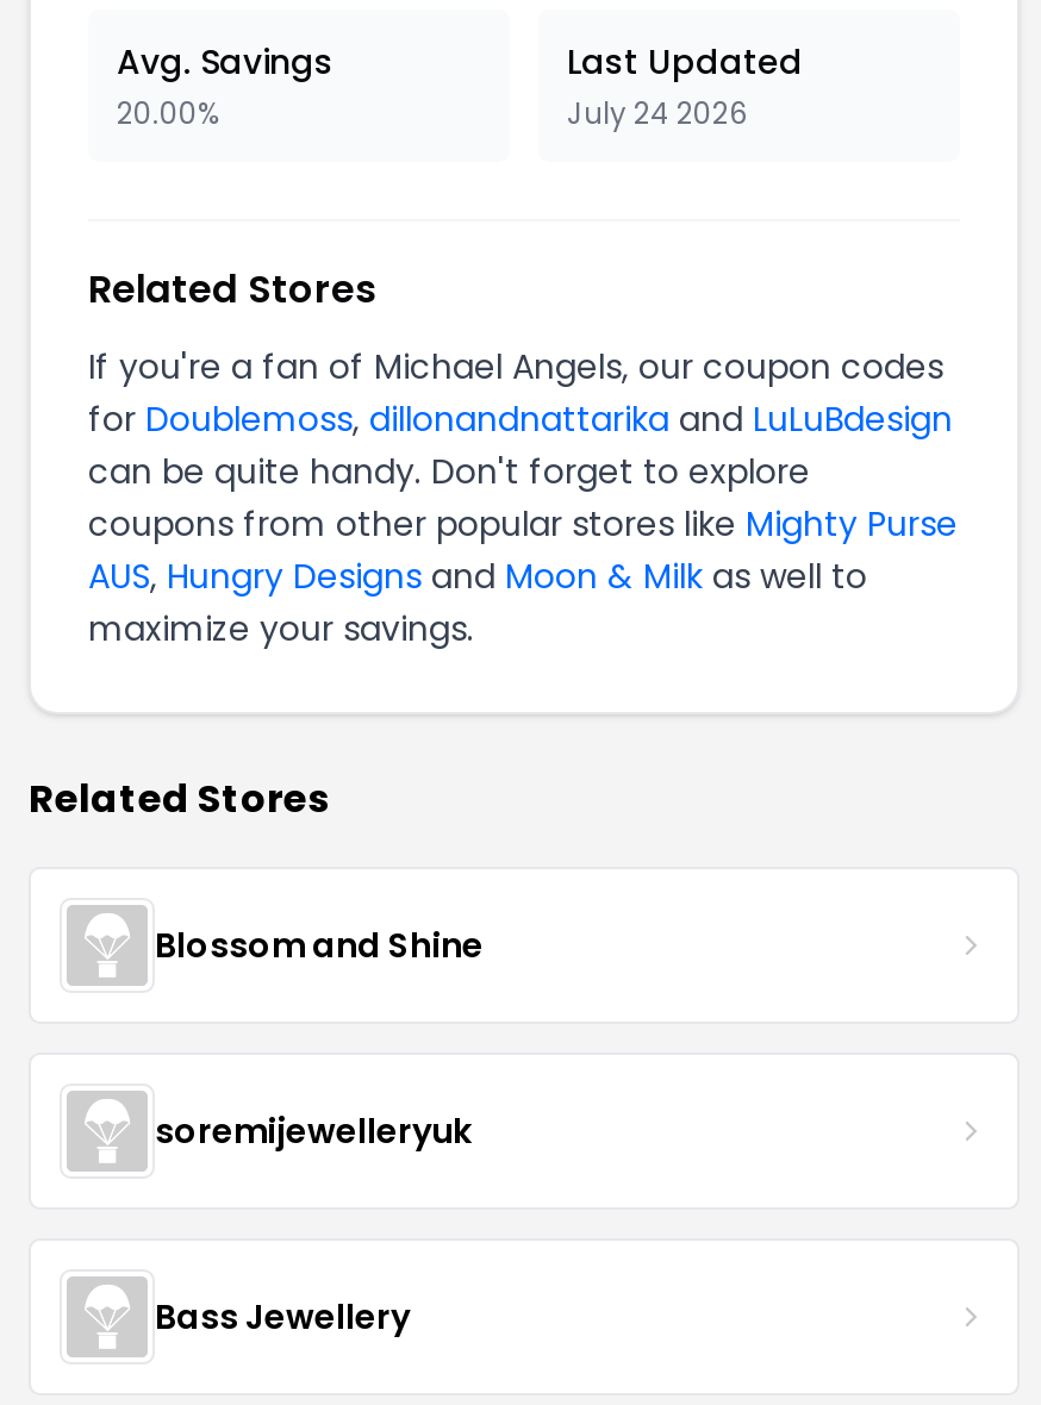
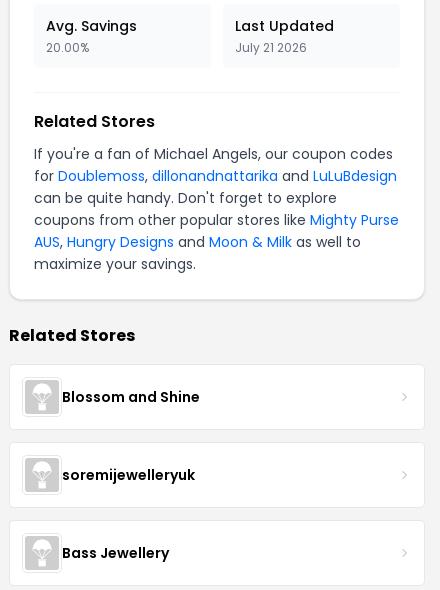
- July 24 2026
+ July 21 2026
